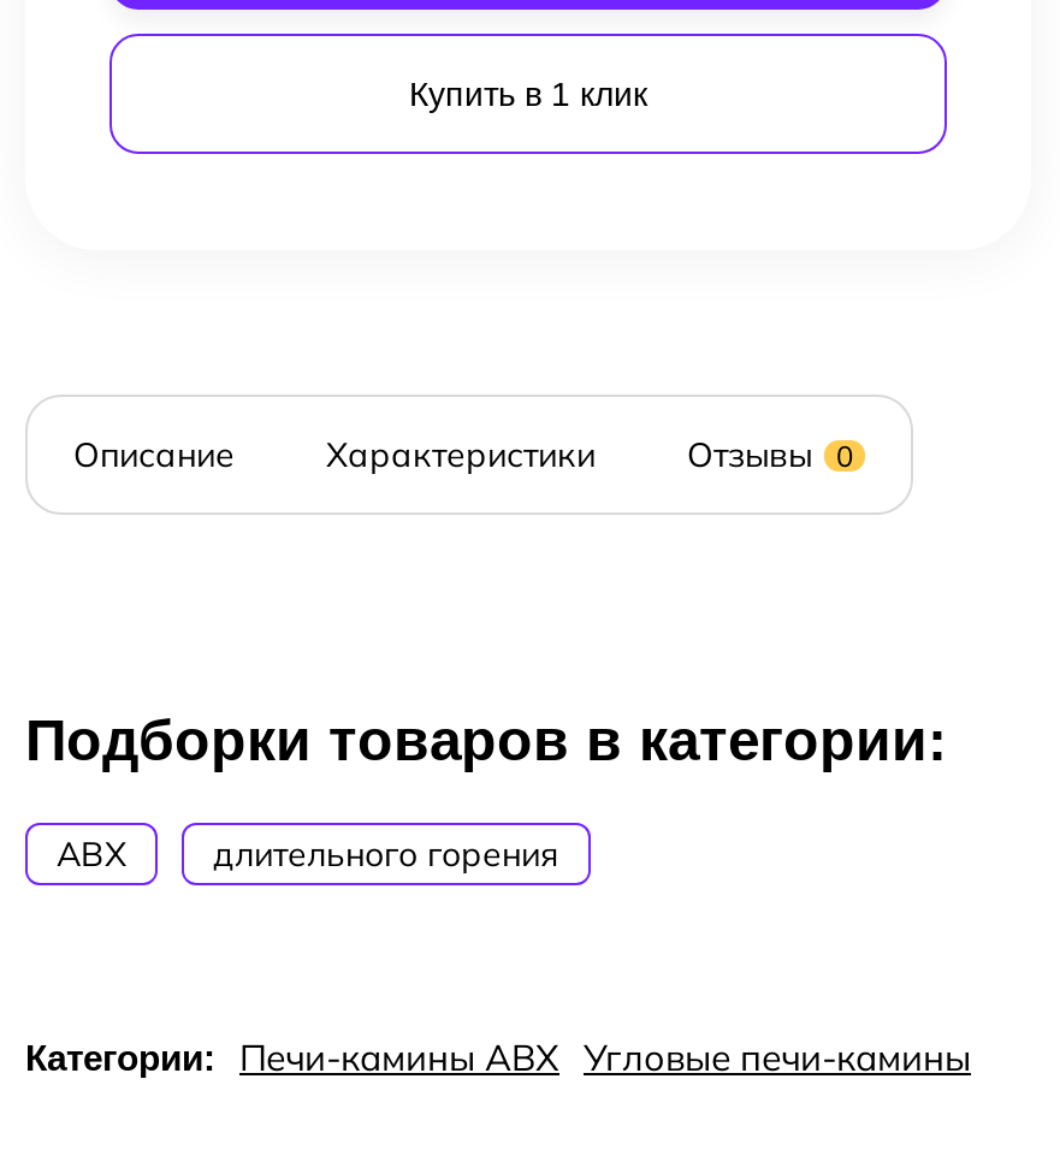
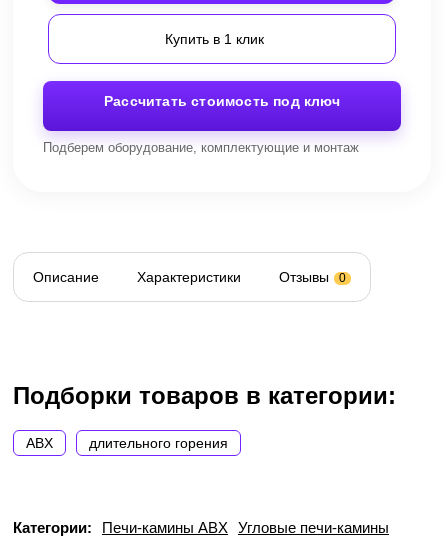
+ Рассчитать стоимость под ключ
+ Подберем оборудование, комплектующие и монтаж
